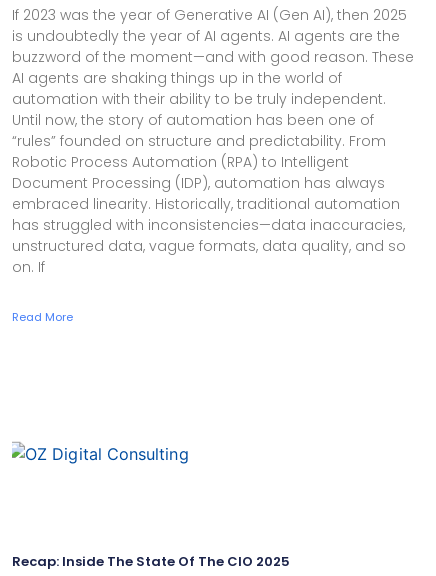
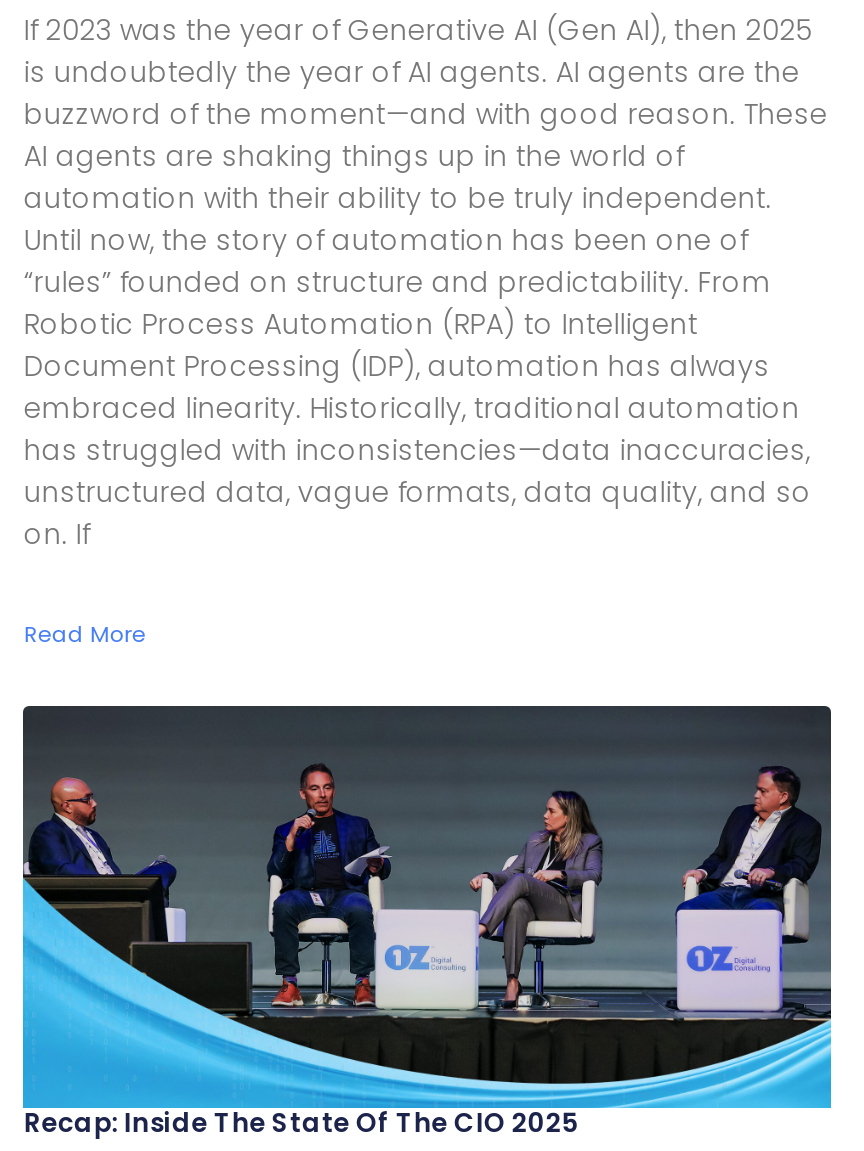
+ [image]
